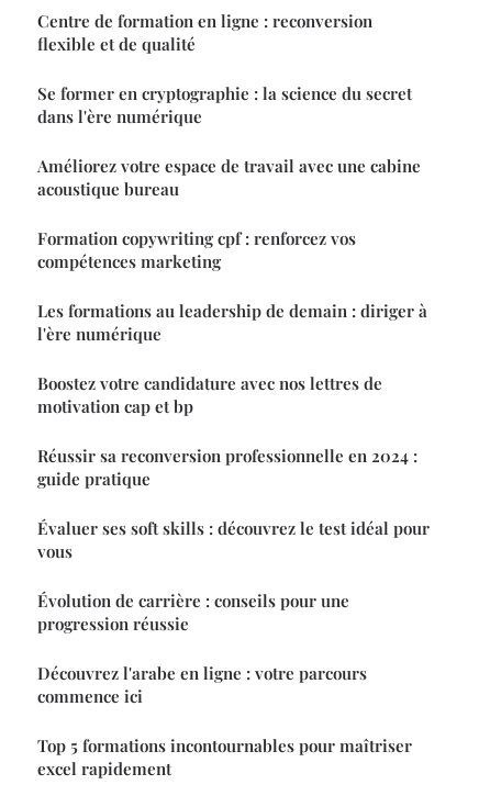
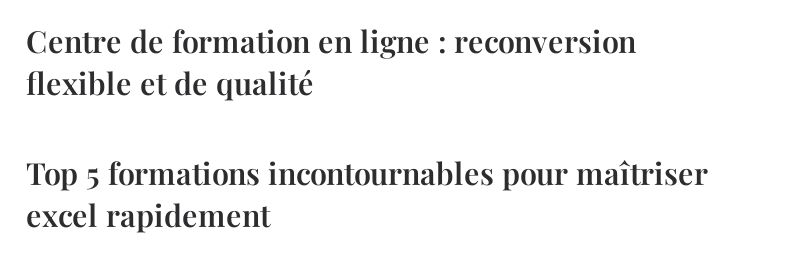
- Se former en cryptographie : la science du secret
- dans l'ère numérique
- Améliorez votre espace de travail avec une cabine
- acoustique bureau
- Formation copywriting cpf : renforcez vos
- compétences marketing
- Les formations au leadership de demain : diriger à
- l'ère numérique
- Boostez votre candidature avec nos lettres de
- motivation cap et bp
- Réussir sa reconversion professionnelle en 2024 :
- guide pratique
- Évaluer ses soft skills : découvrez le test idéal pour
- vous
- Évolution de carrière : conseils pour une
- progression réussie
- Découvrez l'arabe en ligne : votre parcours
- commence ici
